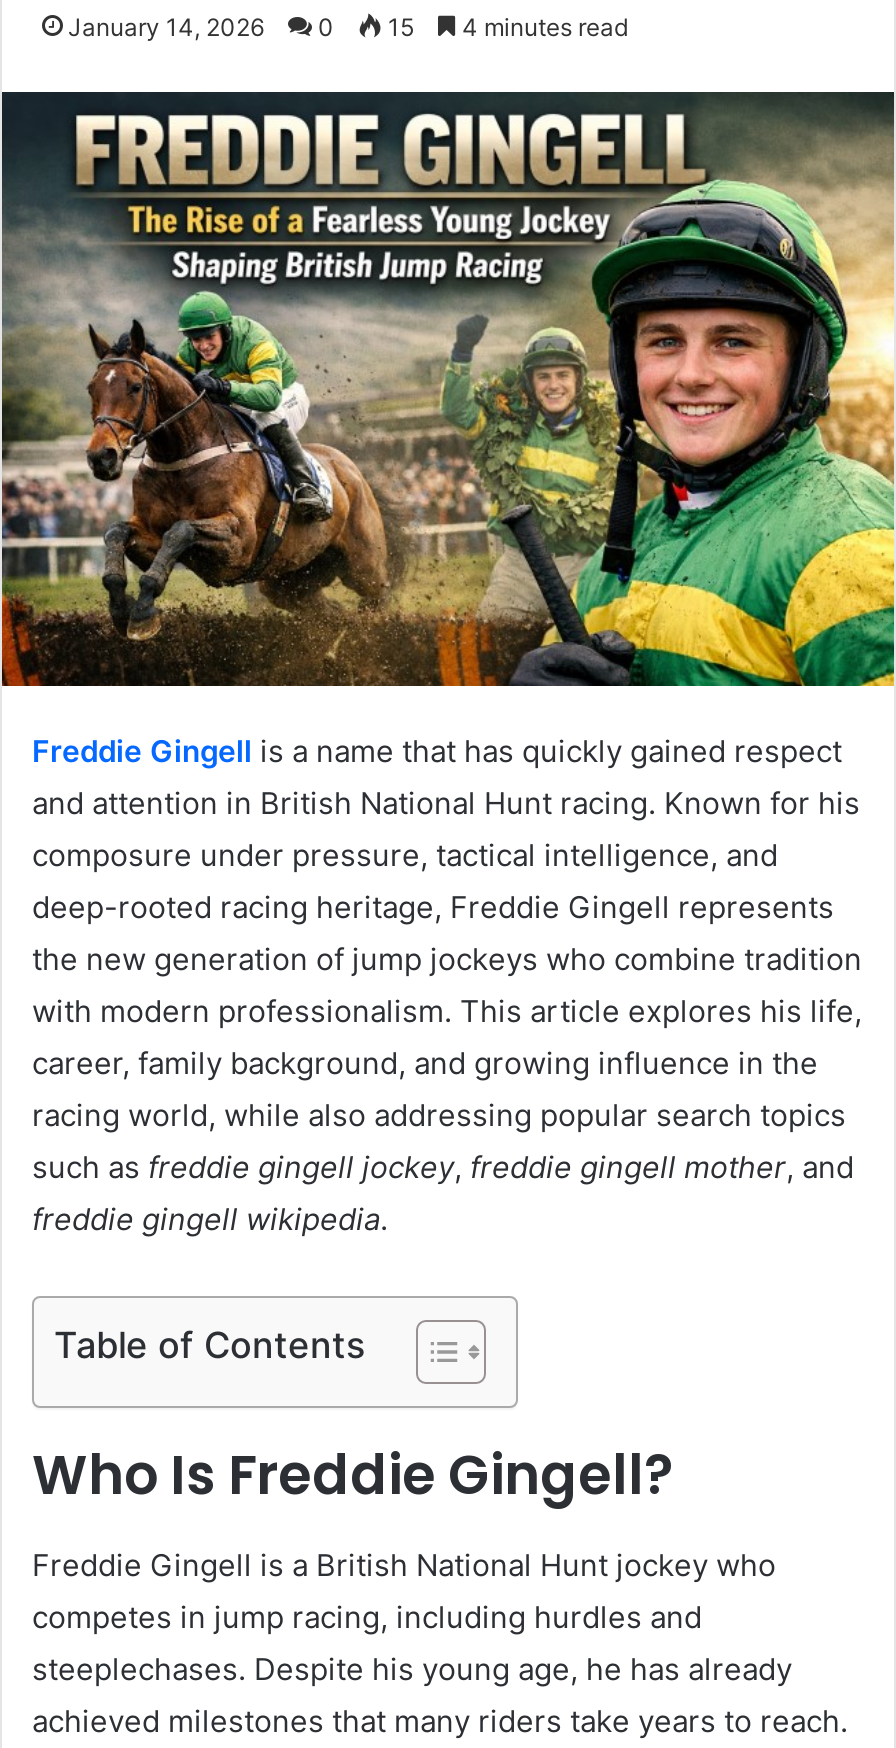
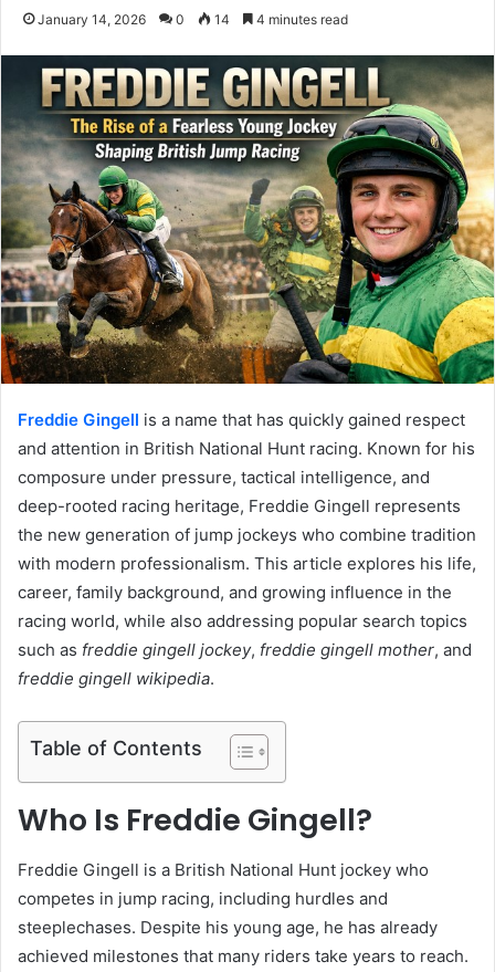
- January 14, 2026 0 15 4 minutes read
+ January 14, 2026 0 14 4 minutes read
